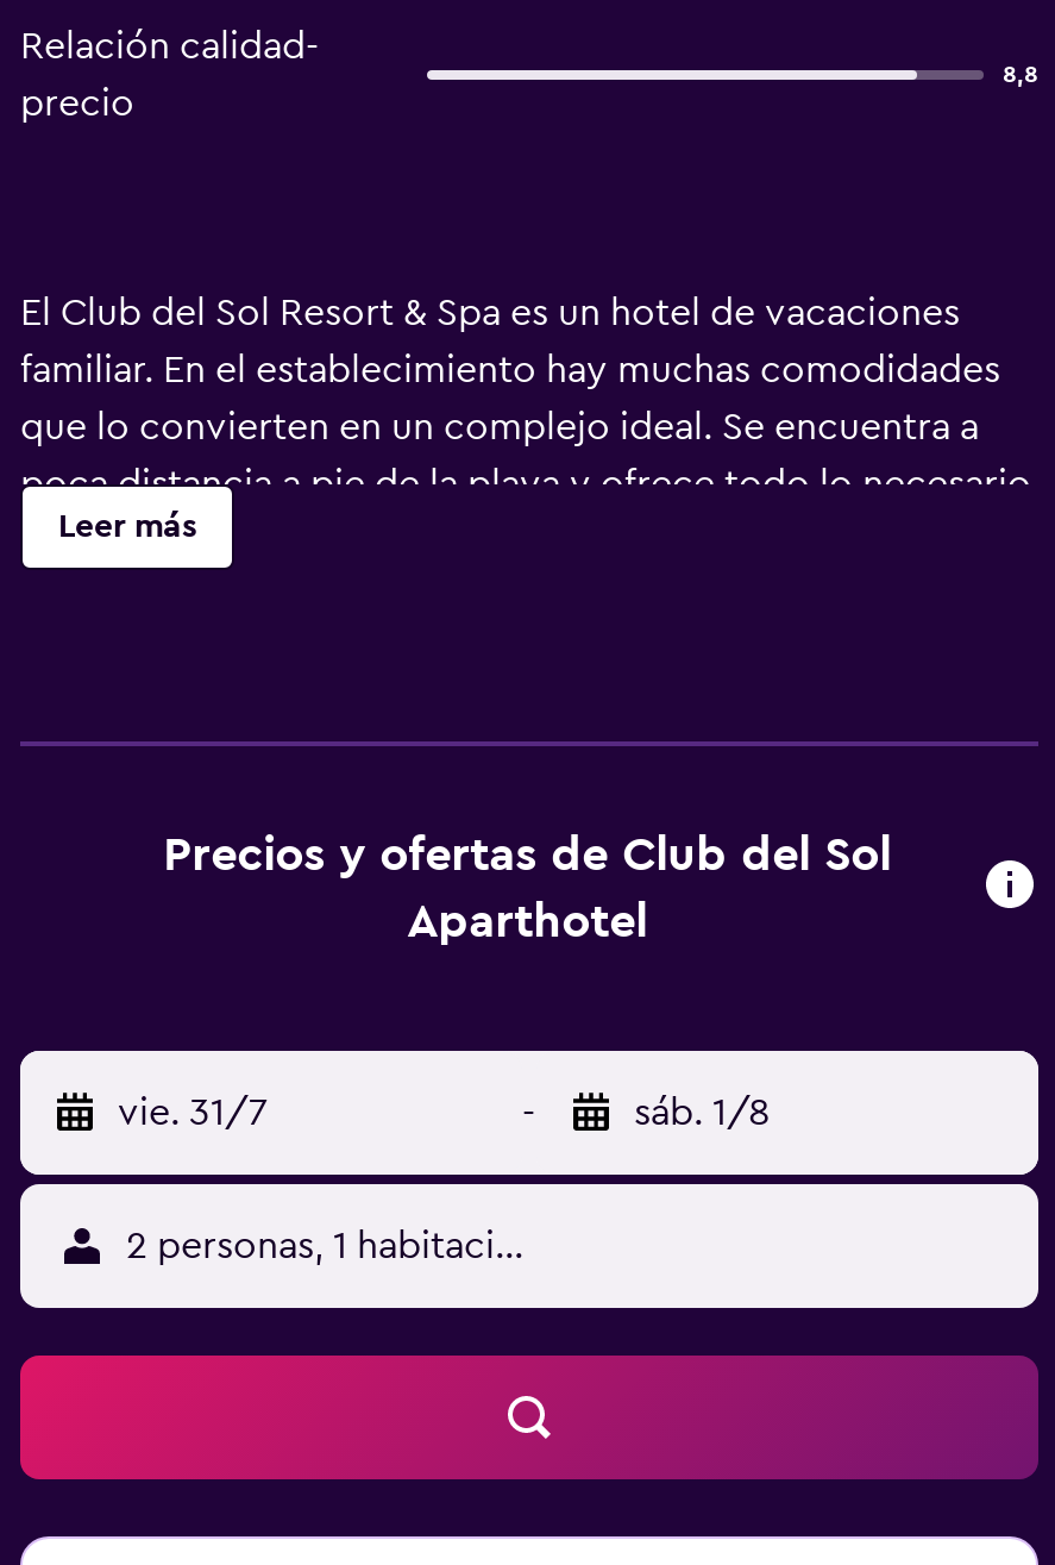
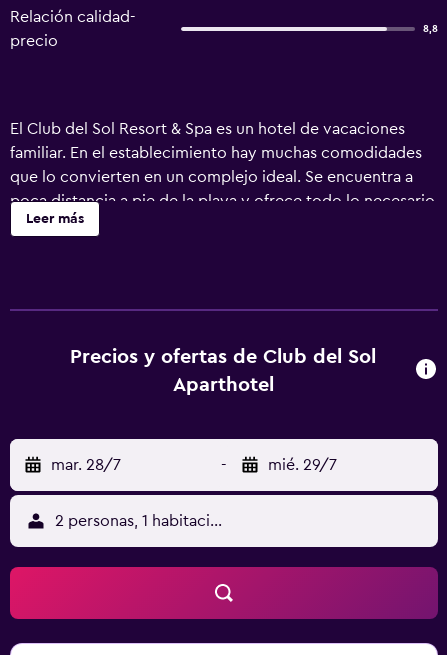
- vie. 31/7
+ mar. 28/7

- sáb. 1/8
+ mié. 29/7
